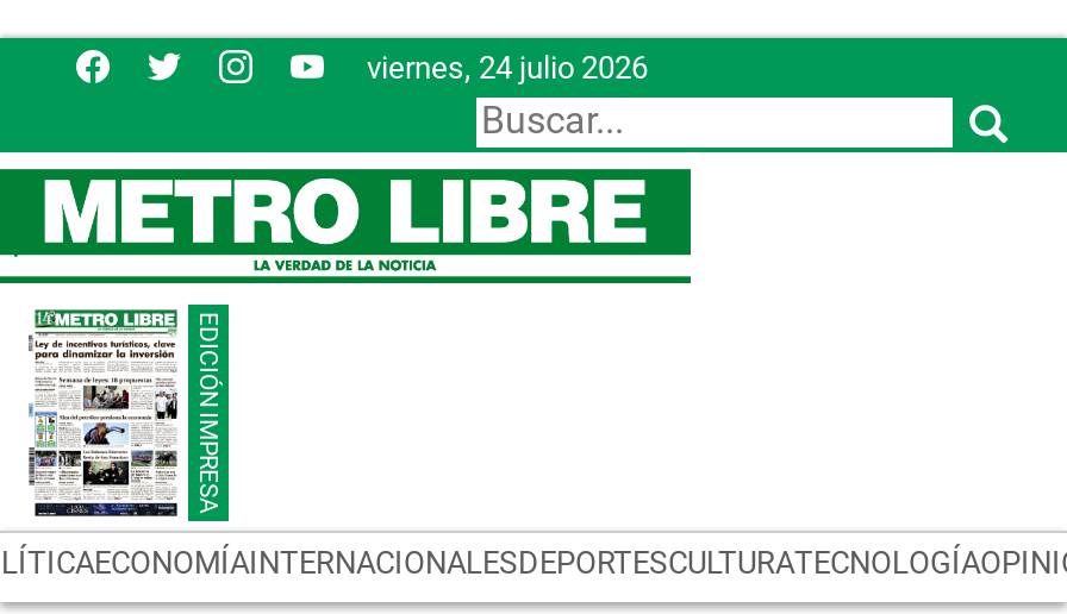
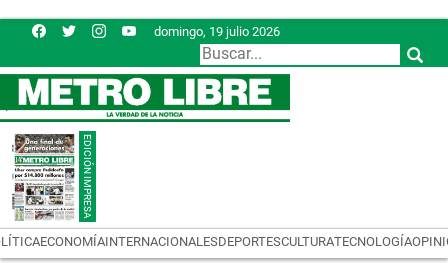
- viernes, 24 julio 2026
+ domingo, 19 julio 2026

- [image]
+ [image]
